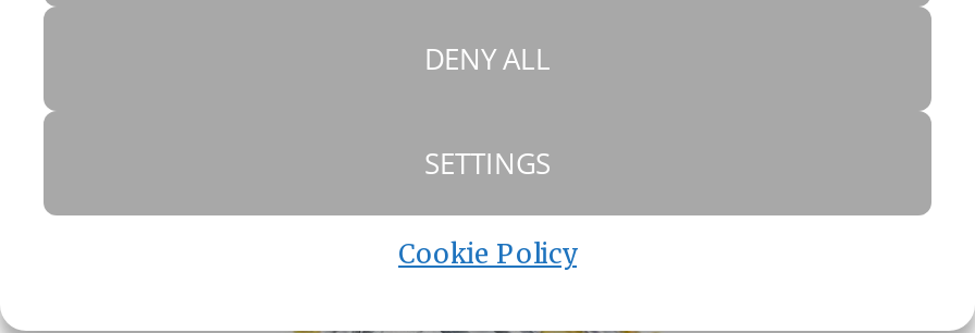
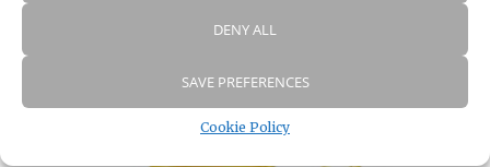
- SETTINGS
+ SAVE PREFERENCES
